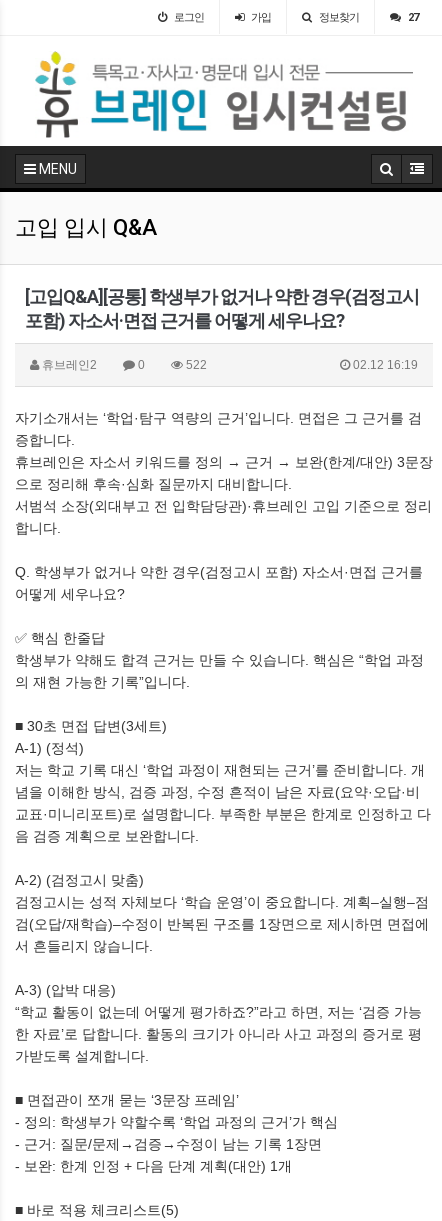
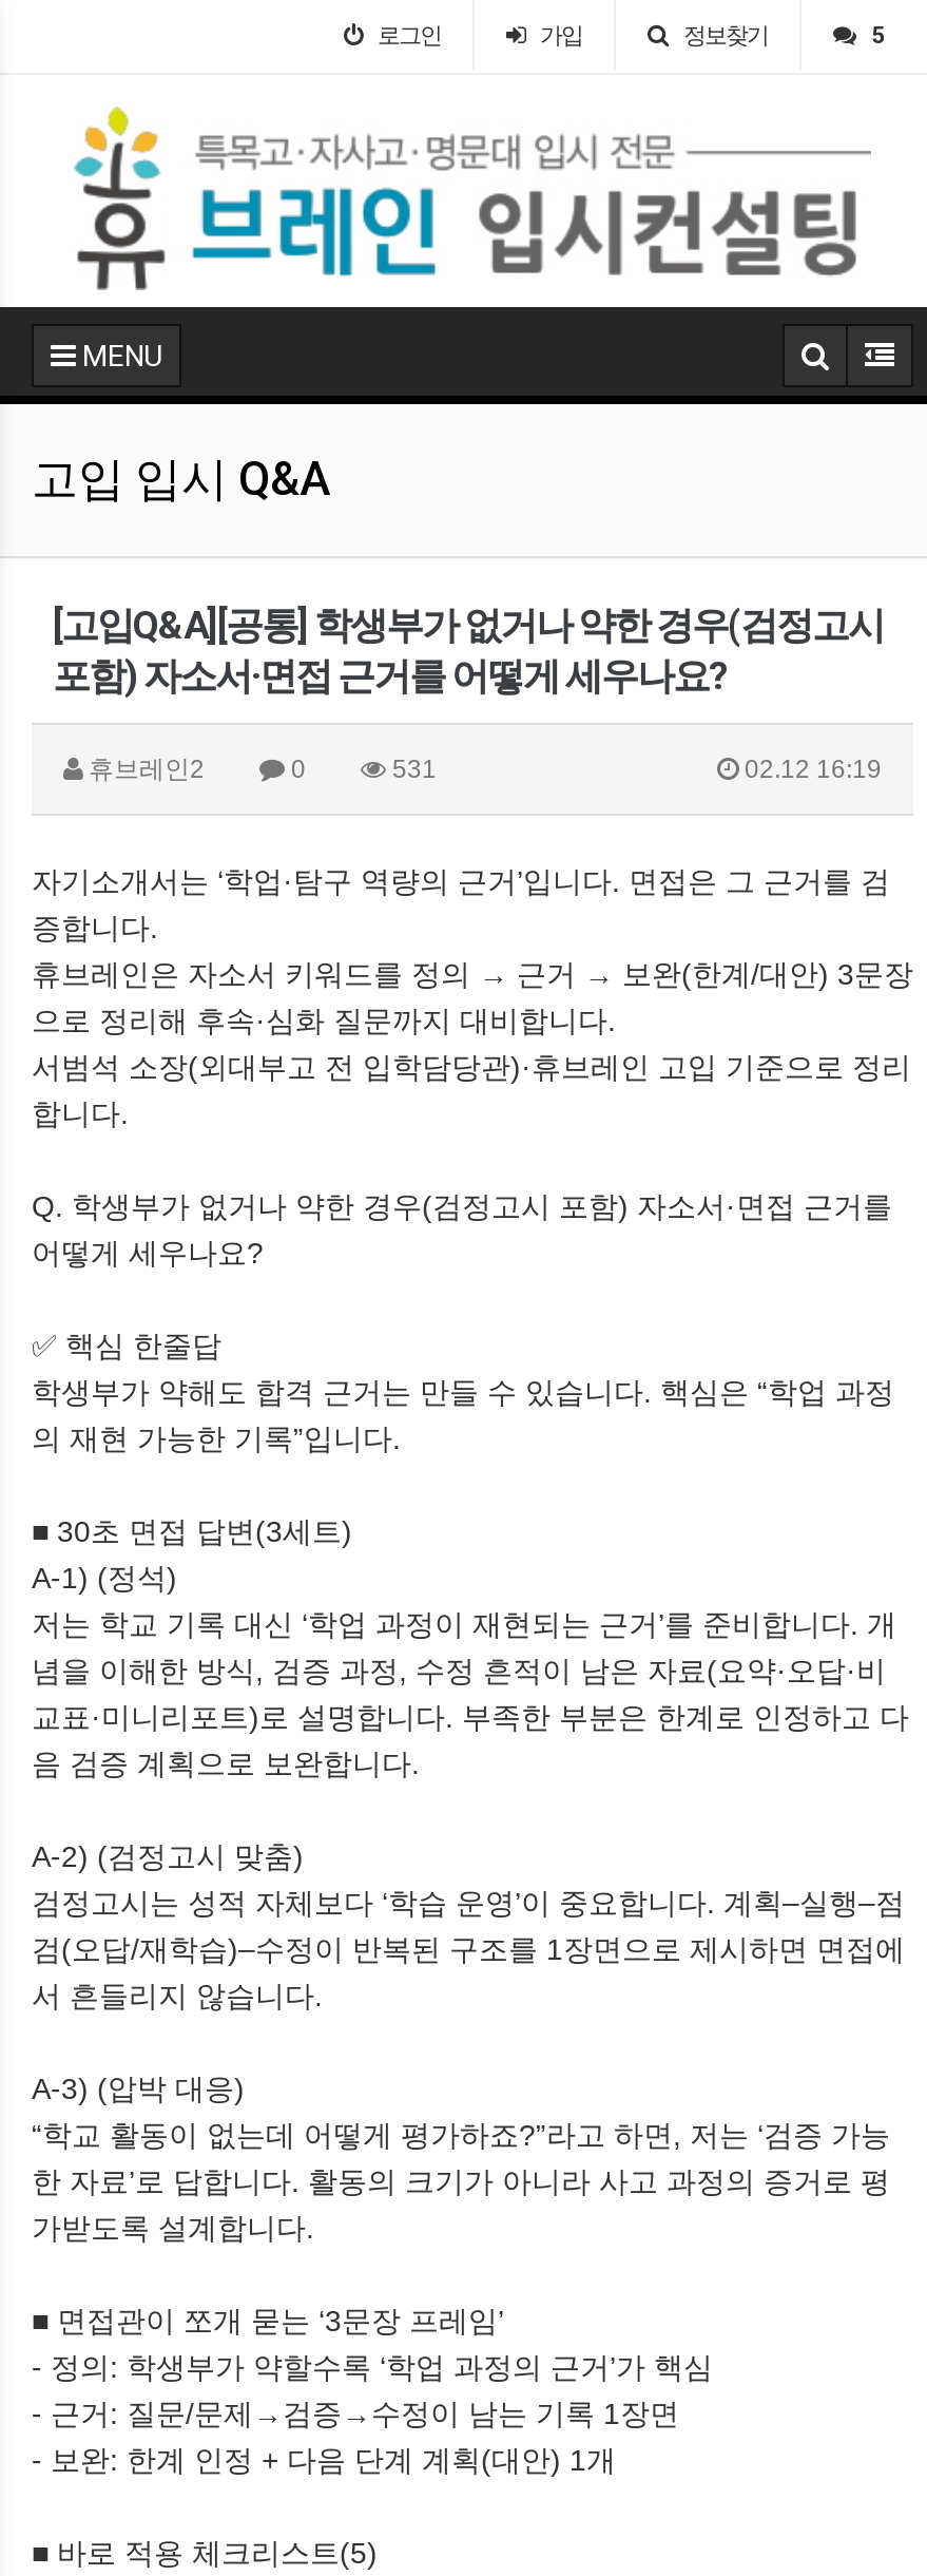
- 27
+ 5

- 522
+ 531
